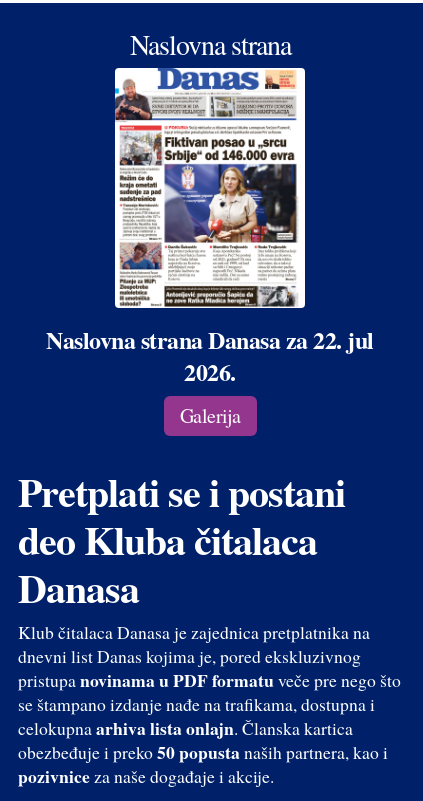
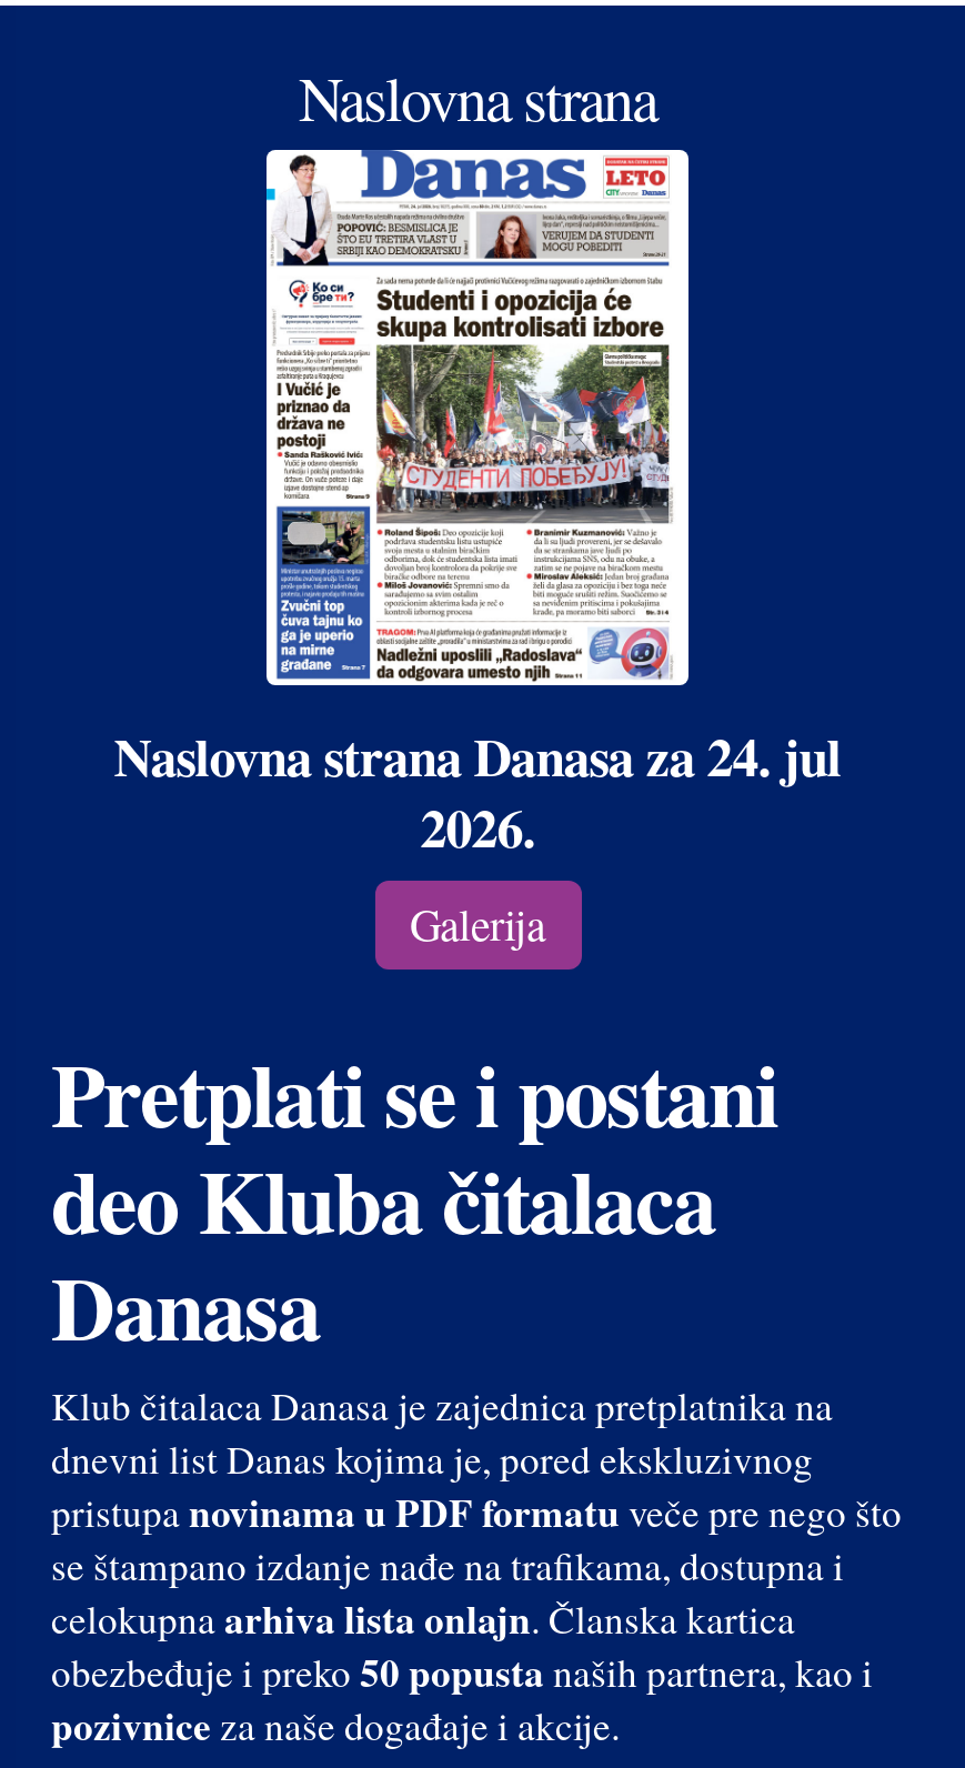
- [image]
- Naslovna strana Danasa za 22. jul
+ [image]
+ Naslovna strana Danasa za 24. jul
